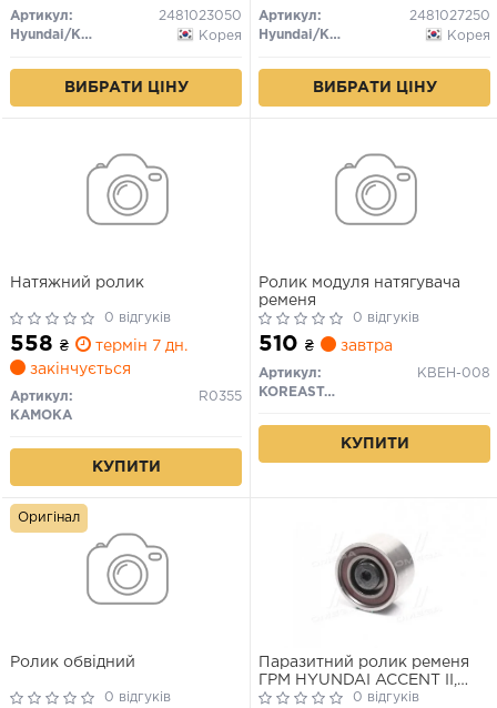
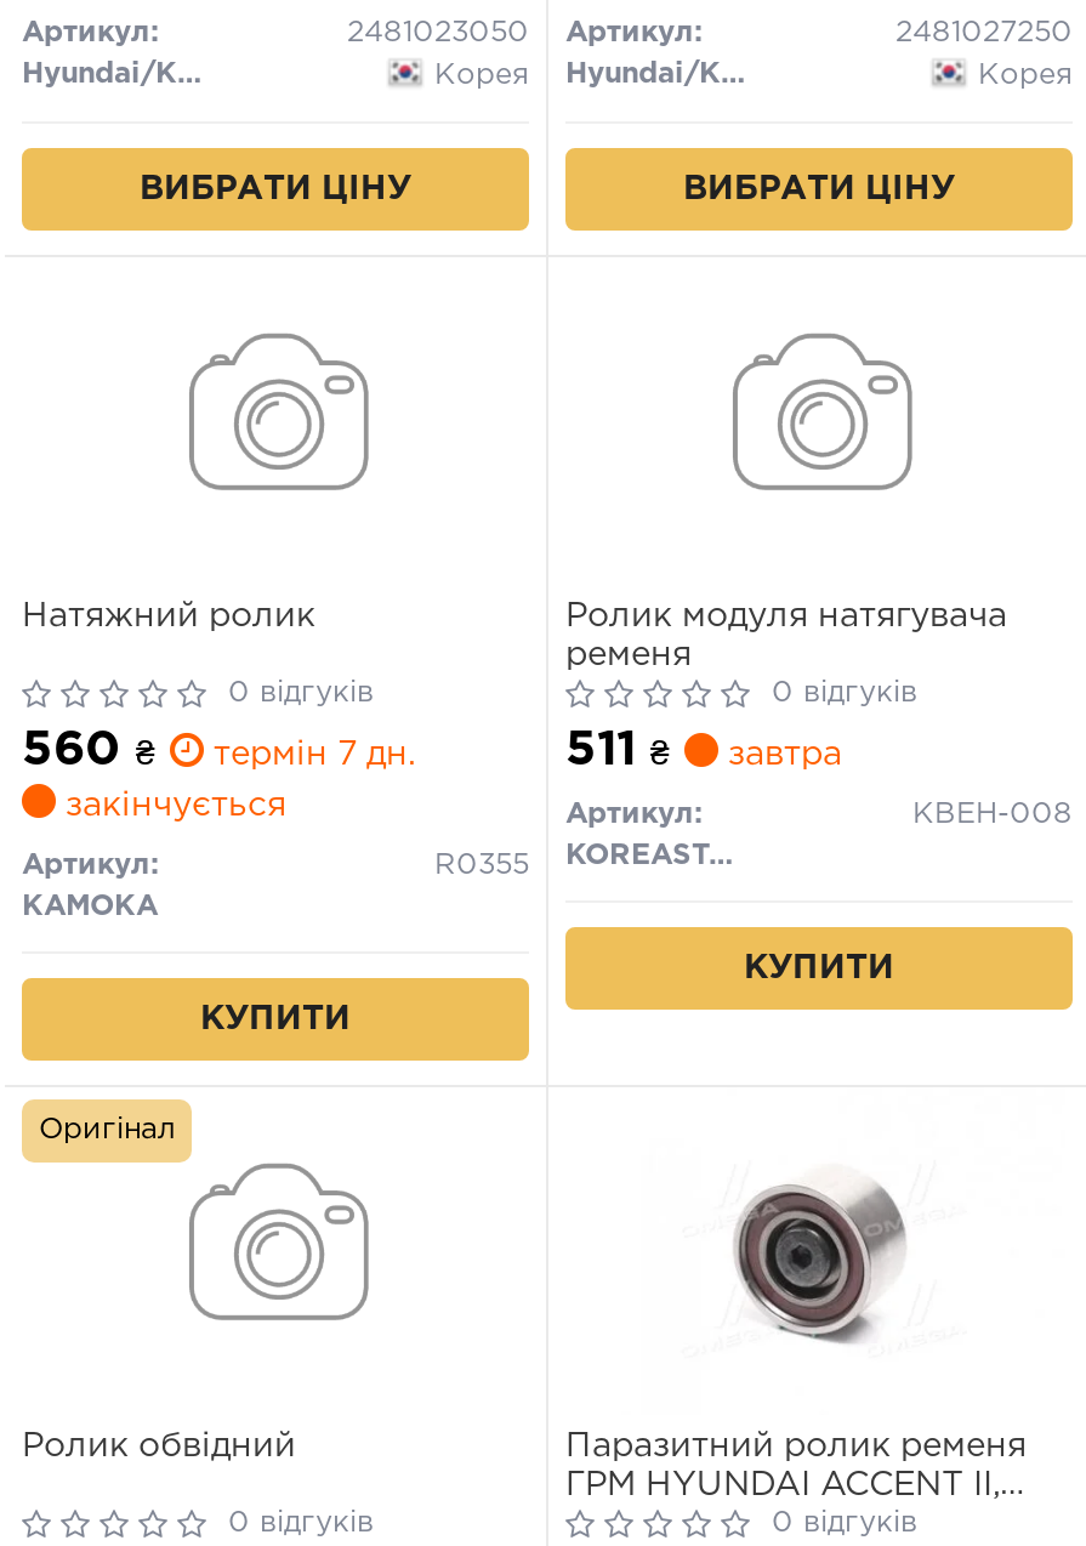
- 558 ₴ термін 7 дн.
+ 560 ₴ термін 7 дн.

- 510 ₴ завтра
+ 511 ₴ завтра
